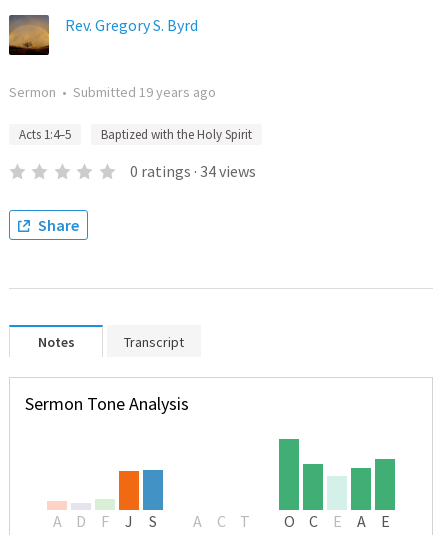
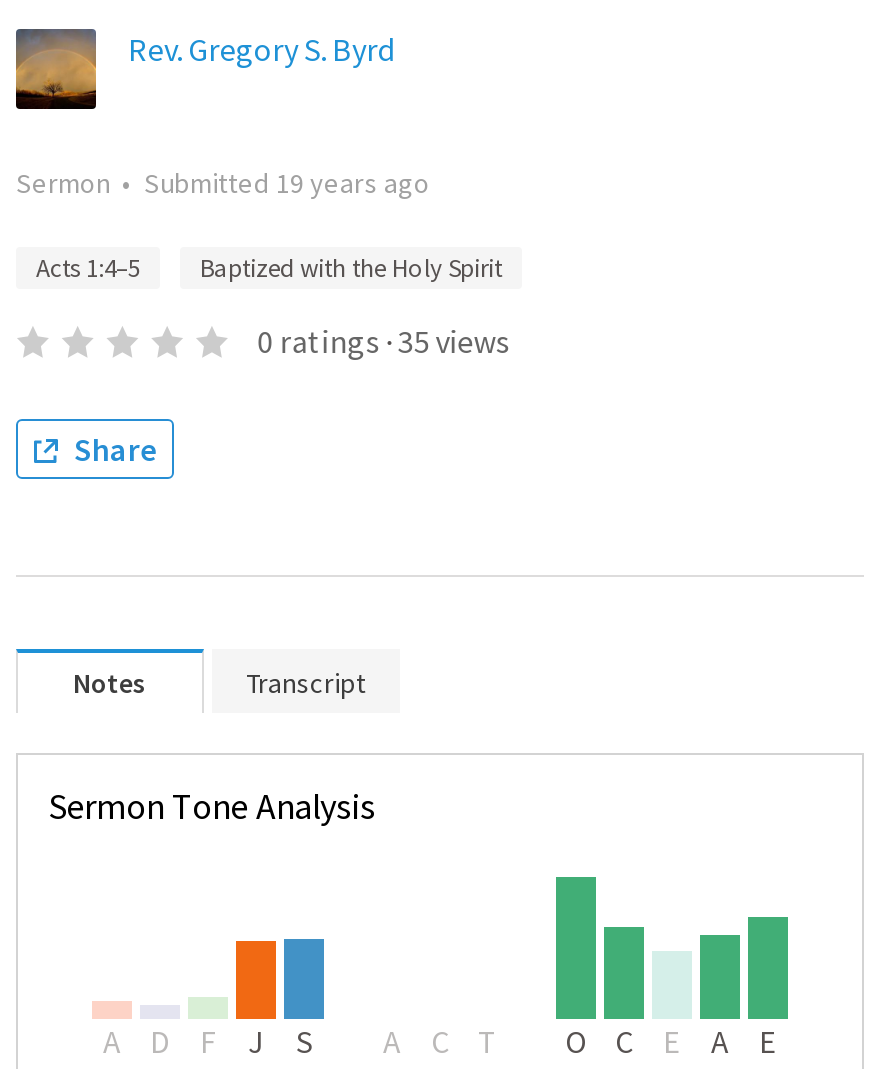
- 0 ratings · 34 views
+ 0 ratings · 35 views
